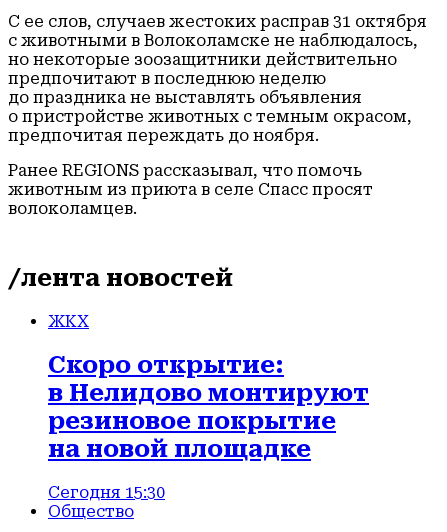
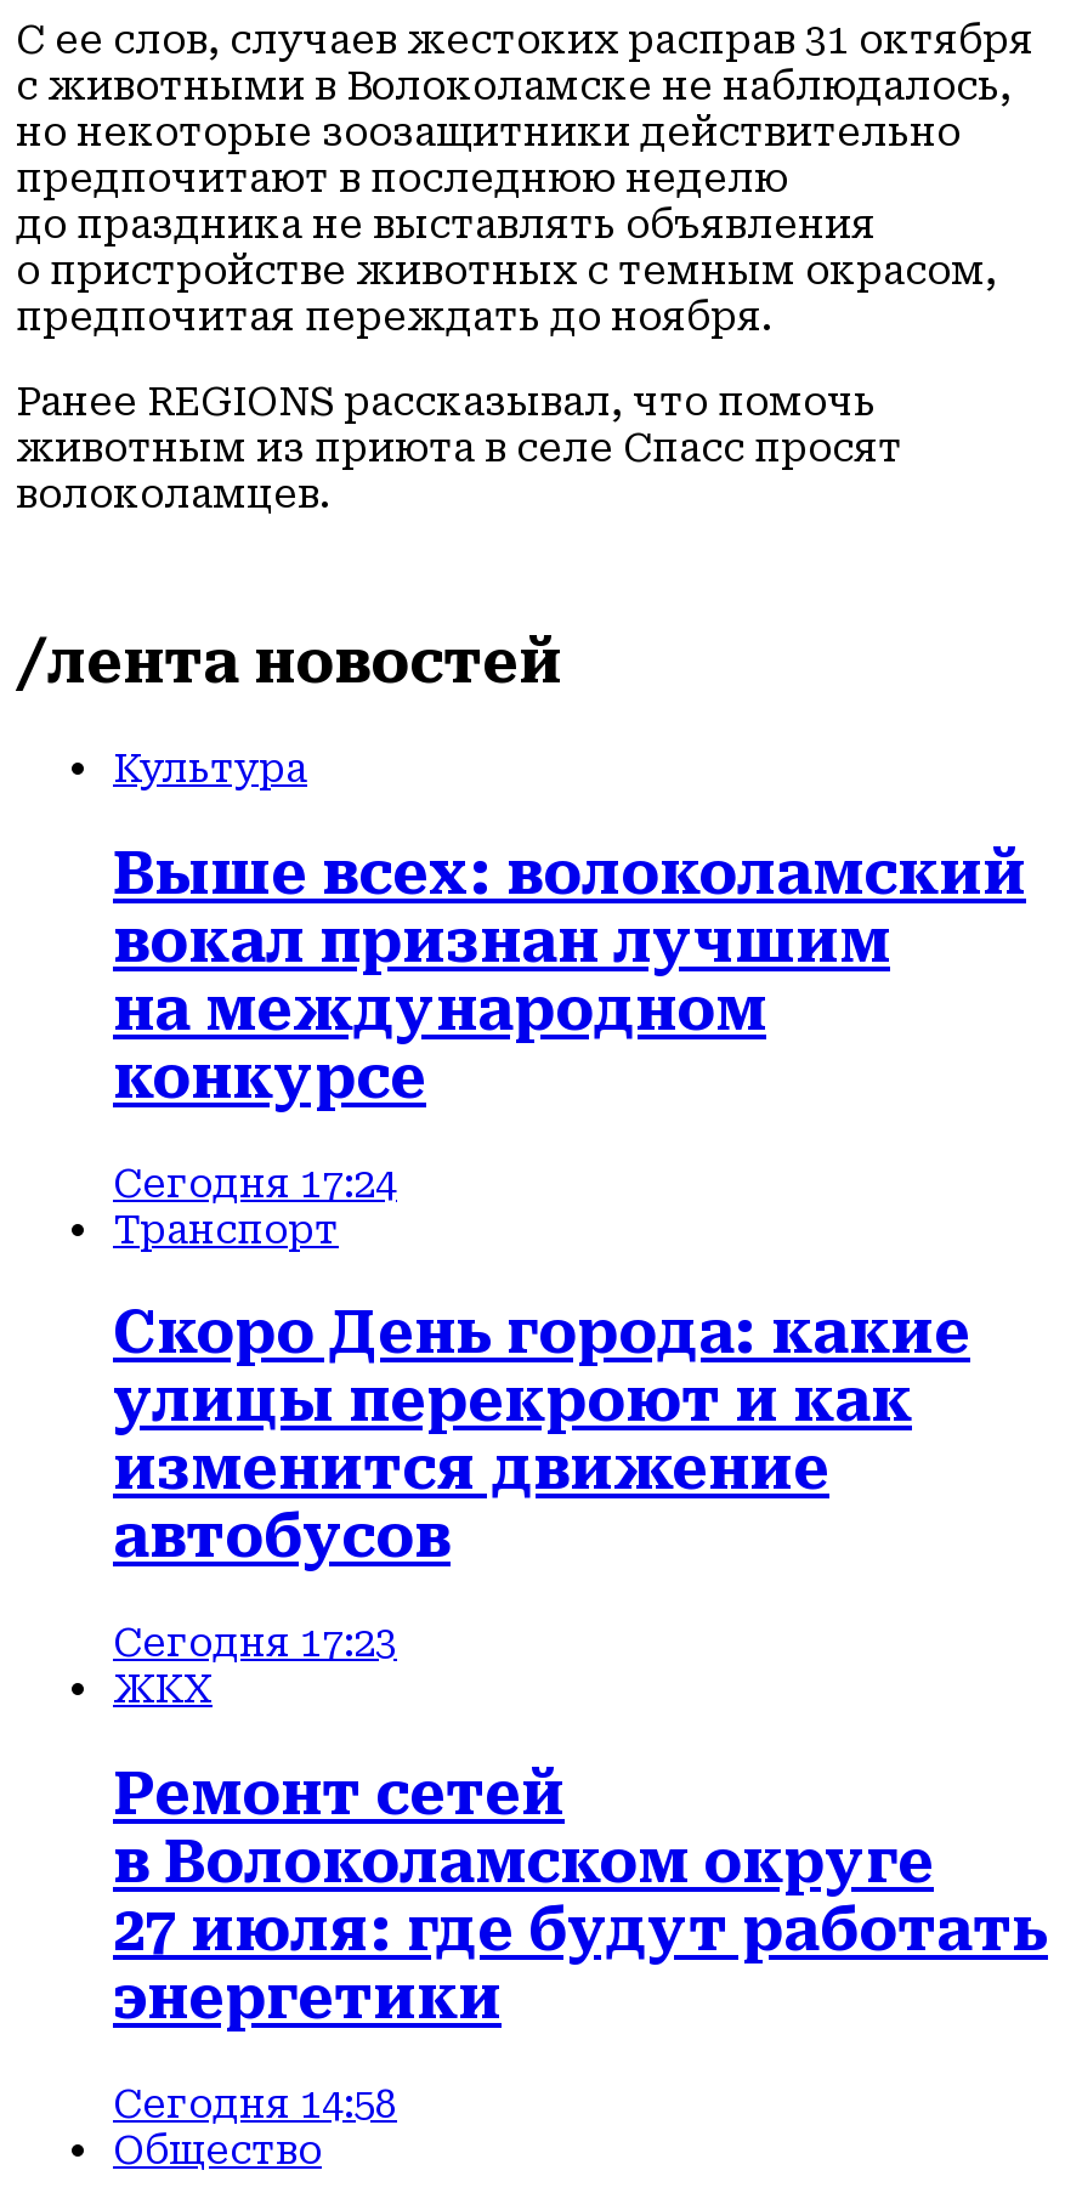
+ Культура
+ Выше всех: волоколамский
+ вокал признан лучшим
+ на международном
+ конкурсе
+ Сегодня 17:24
+ Транспорт
+ Скоро День города: какие
+ улицы перекроют и как
+ изменится движение
+ автобусов
+ Сегодня 17:23

- Скоро открытие:
- в Нелидово монтируют
- резиновое покрытие
- на новой площадке
+ Ремонт сетей
+ в Волоколамском округе
+ 27 июля: где будут работать
+ энергетики

- Сегодня 15:30
+ Сегодня 14:58
